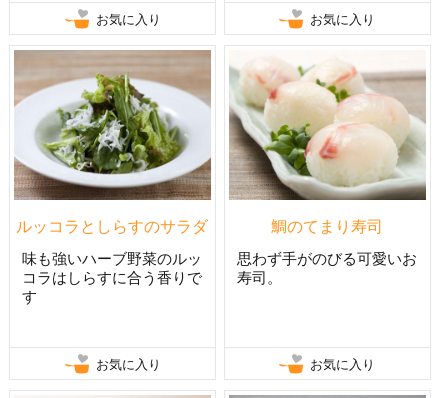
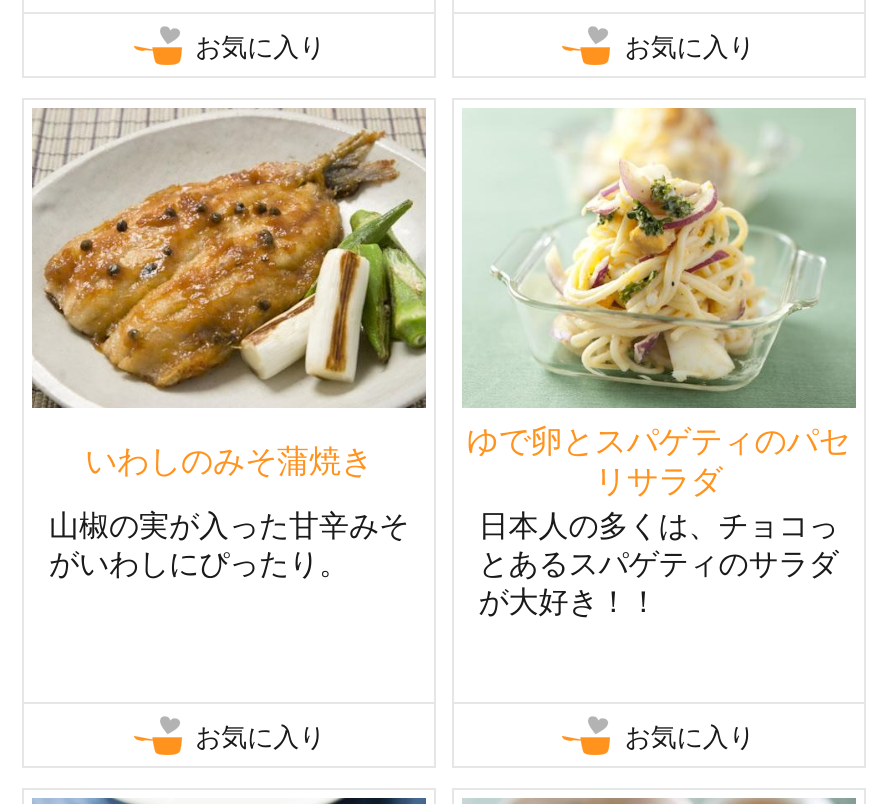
- [image]
- ルッコラとしらすのサラダ
+ [image]
+ いわしのみそ蒲焼き

- [image]
- 鯛のてまり寿司
- 思わず手がのびる可愛いお
- 寿司。
+ [image]
+ ゆで卵とスパゲティのパセ
+ リサラダ
+ 日本人の多くは、チョコっ
+ とあるスパゲティのサラダ
+ が大好き！！

- 味も強いハーブ野菜のルッ
- コラはしらすに合う香りで
- す
+ 山椒の実が入った甘辛みそ
+ がいわしにぴったり。
